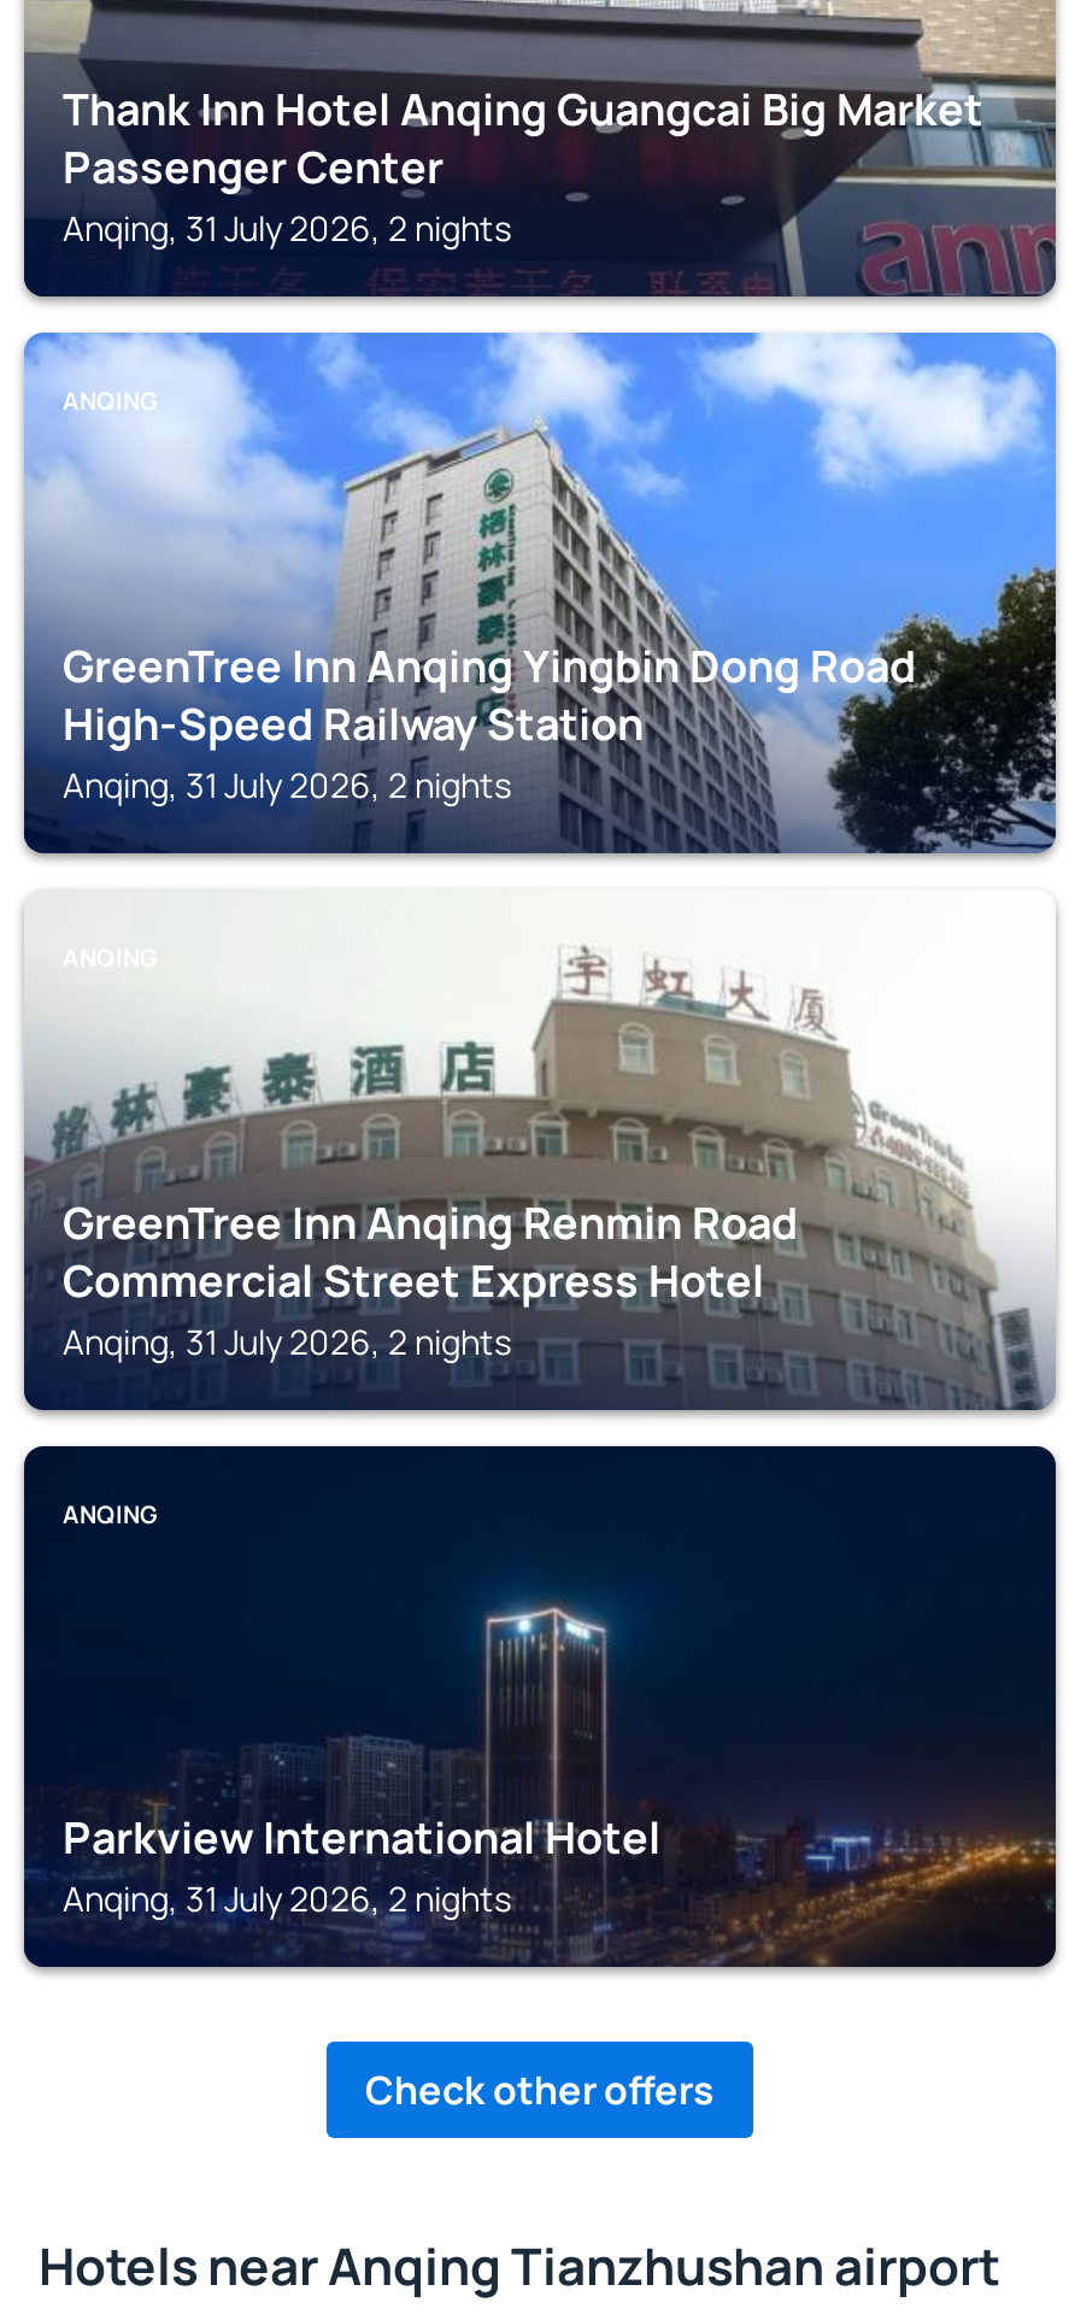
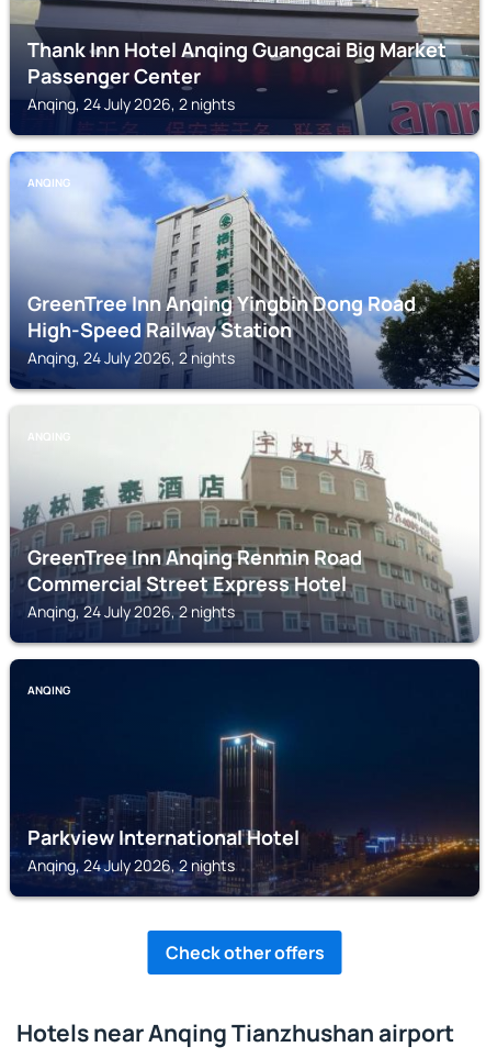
- Anqing, 31 July 2026, 2 nights
+ Anqing, 24 July 2026, 2 nights

- Anqing, 31 July 2026, 2 nights
+ Anqing, 24 July 2026, 2 nights

- Anqing, 31 July 2026, 2 nights
+ Anqing, 24 July 2026, 2 nights

- Anqing, 31 July 2026, 2 nights
+ Anqing, 24 July 2026, 2 nights
